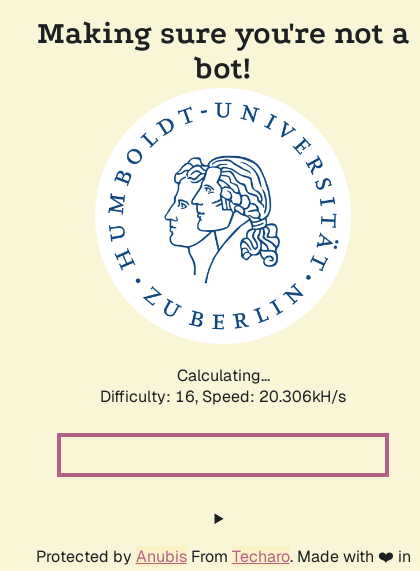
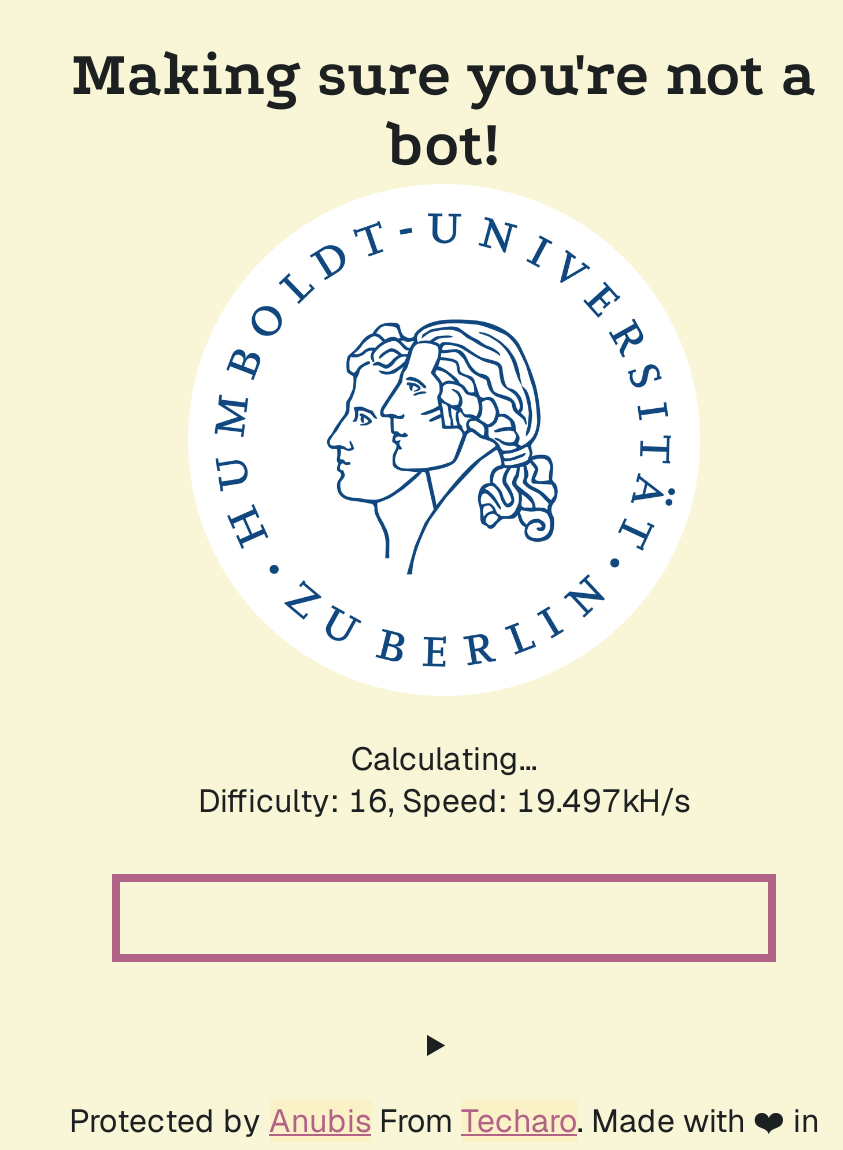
- Difficulty: 16, Speed: 20.306kH/s
+ Difficulty: 16, Speed: 19.497kH/s
